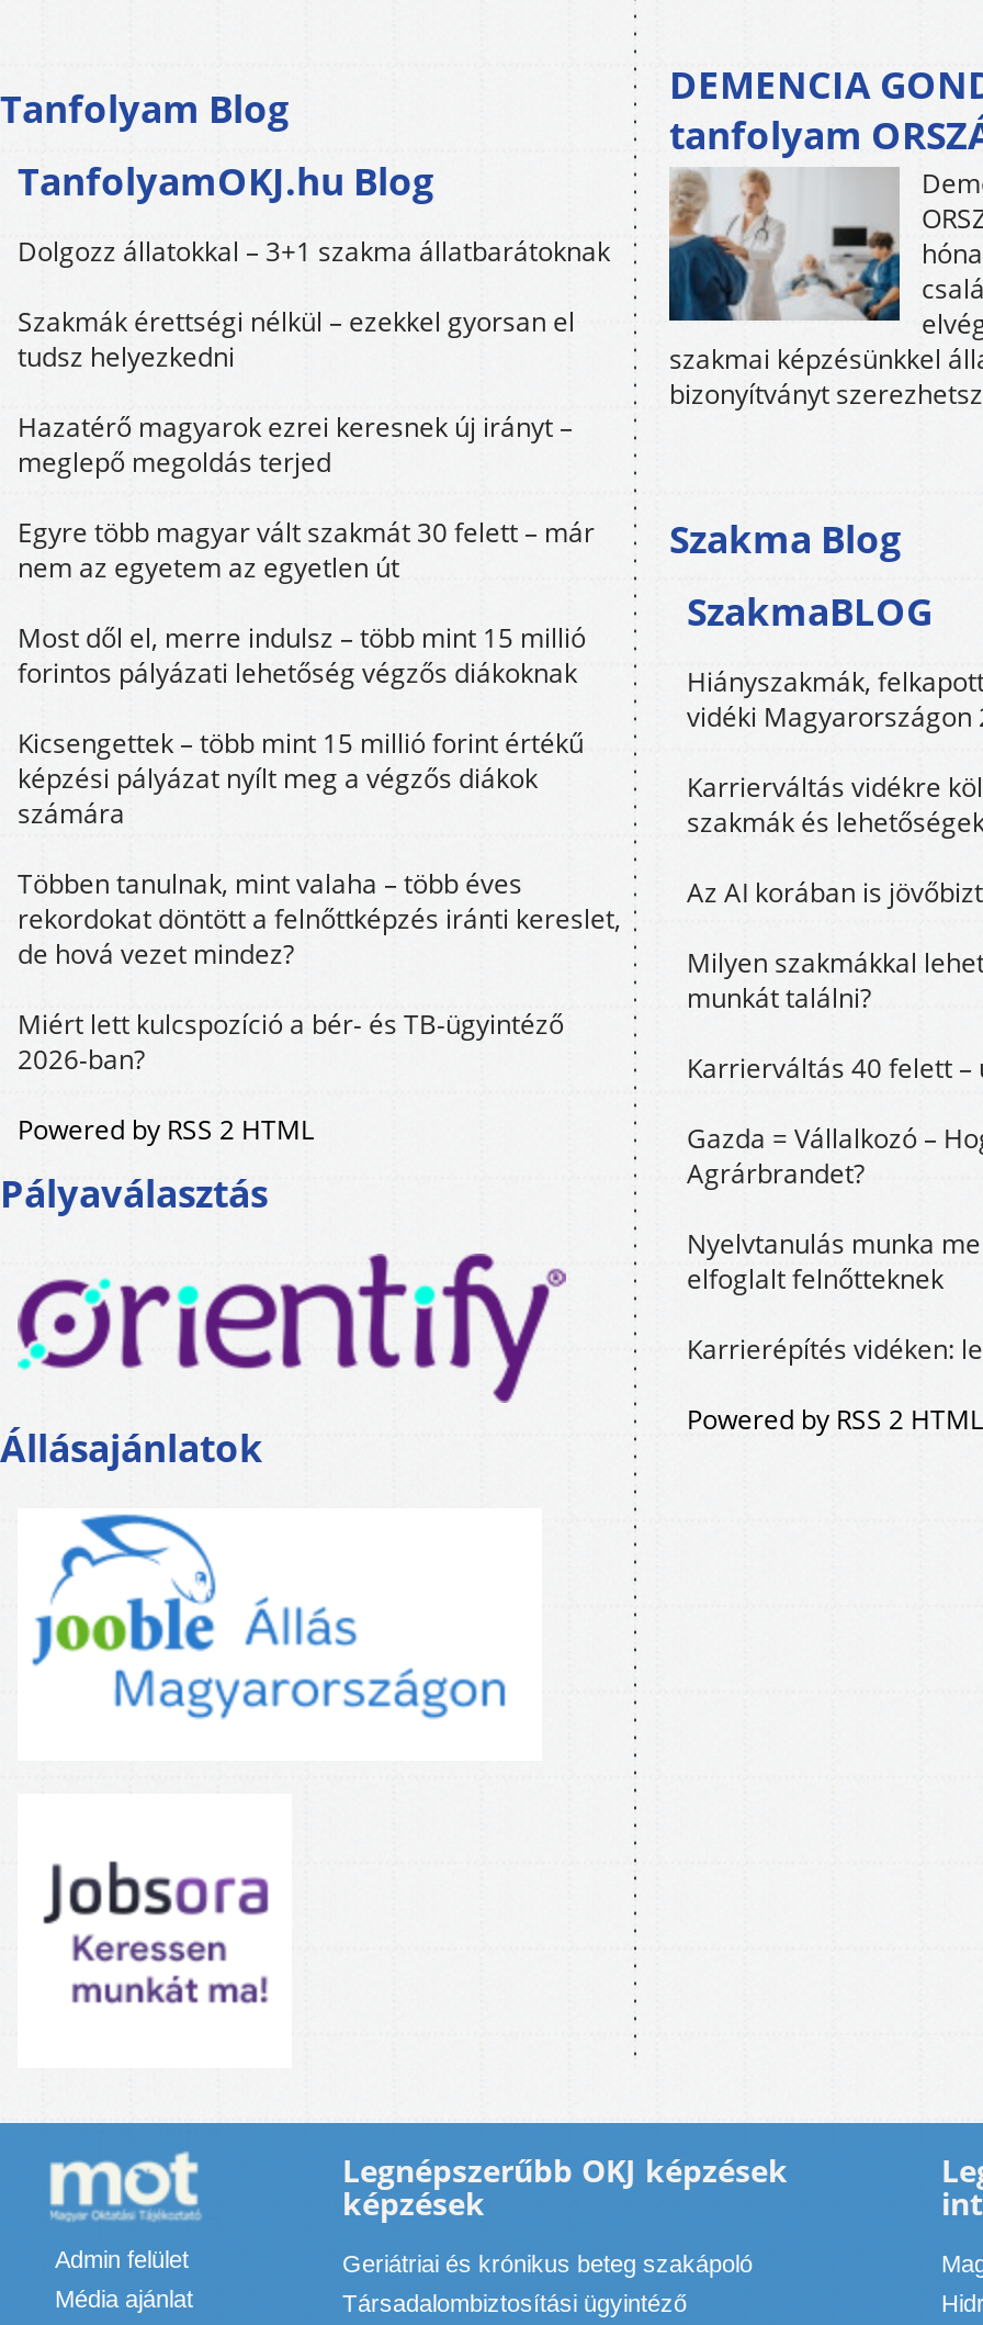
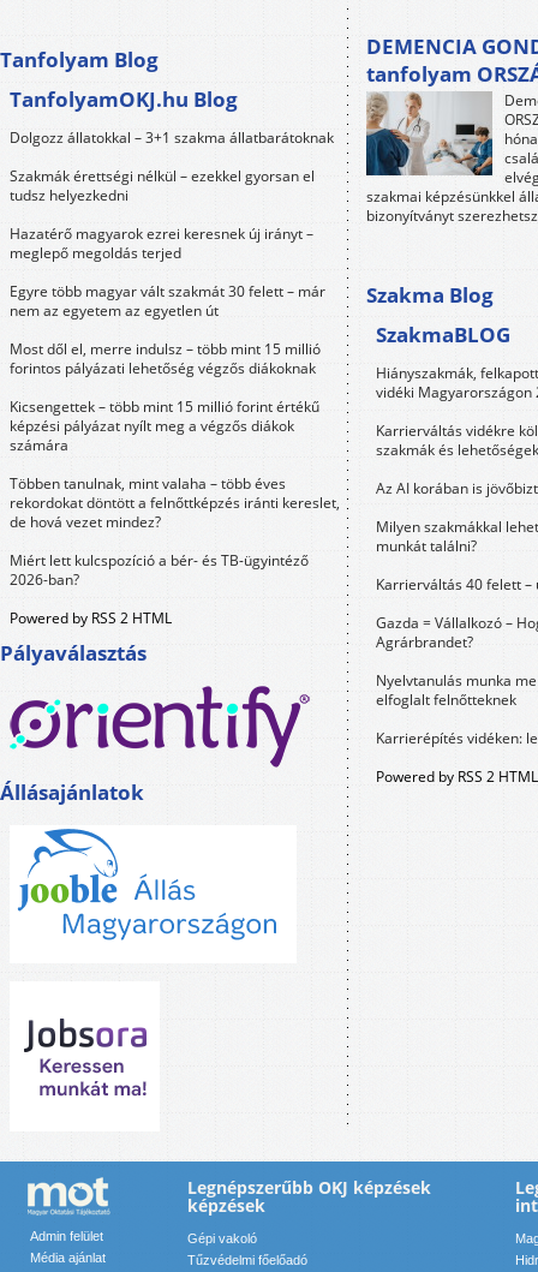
- Geriátriai és krónikus beteg szakápoló
+ Gépi vakoló

- Társadalombiztosítási ügyintéző
+ Tűzvédelmi főelőadó
